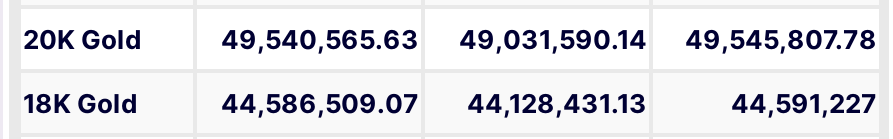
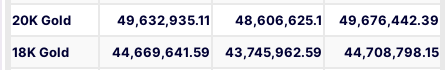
- 49,540,565.63
+ 49,632,935.11

- 49,031,590.14
+ 48,606,625.1

- 49,545,807.78
+ 49,676,442.39

- 44,586,509.07
+ 44,669,641.59

- 44,128,431.13
+ 43,745,962.59

- 44,591,227
+ 44,708,798.15
